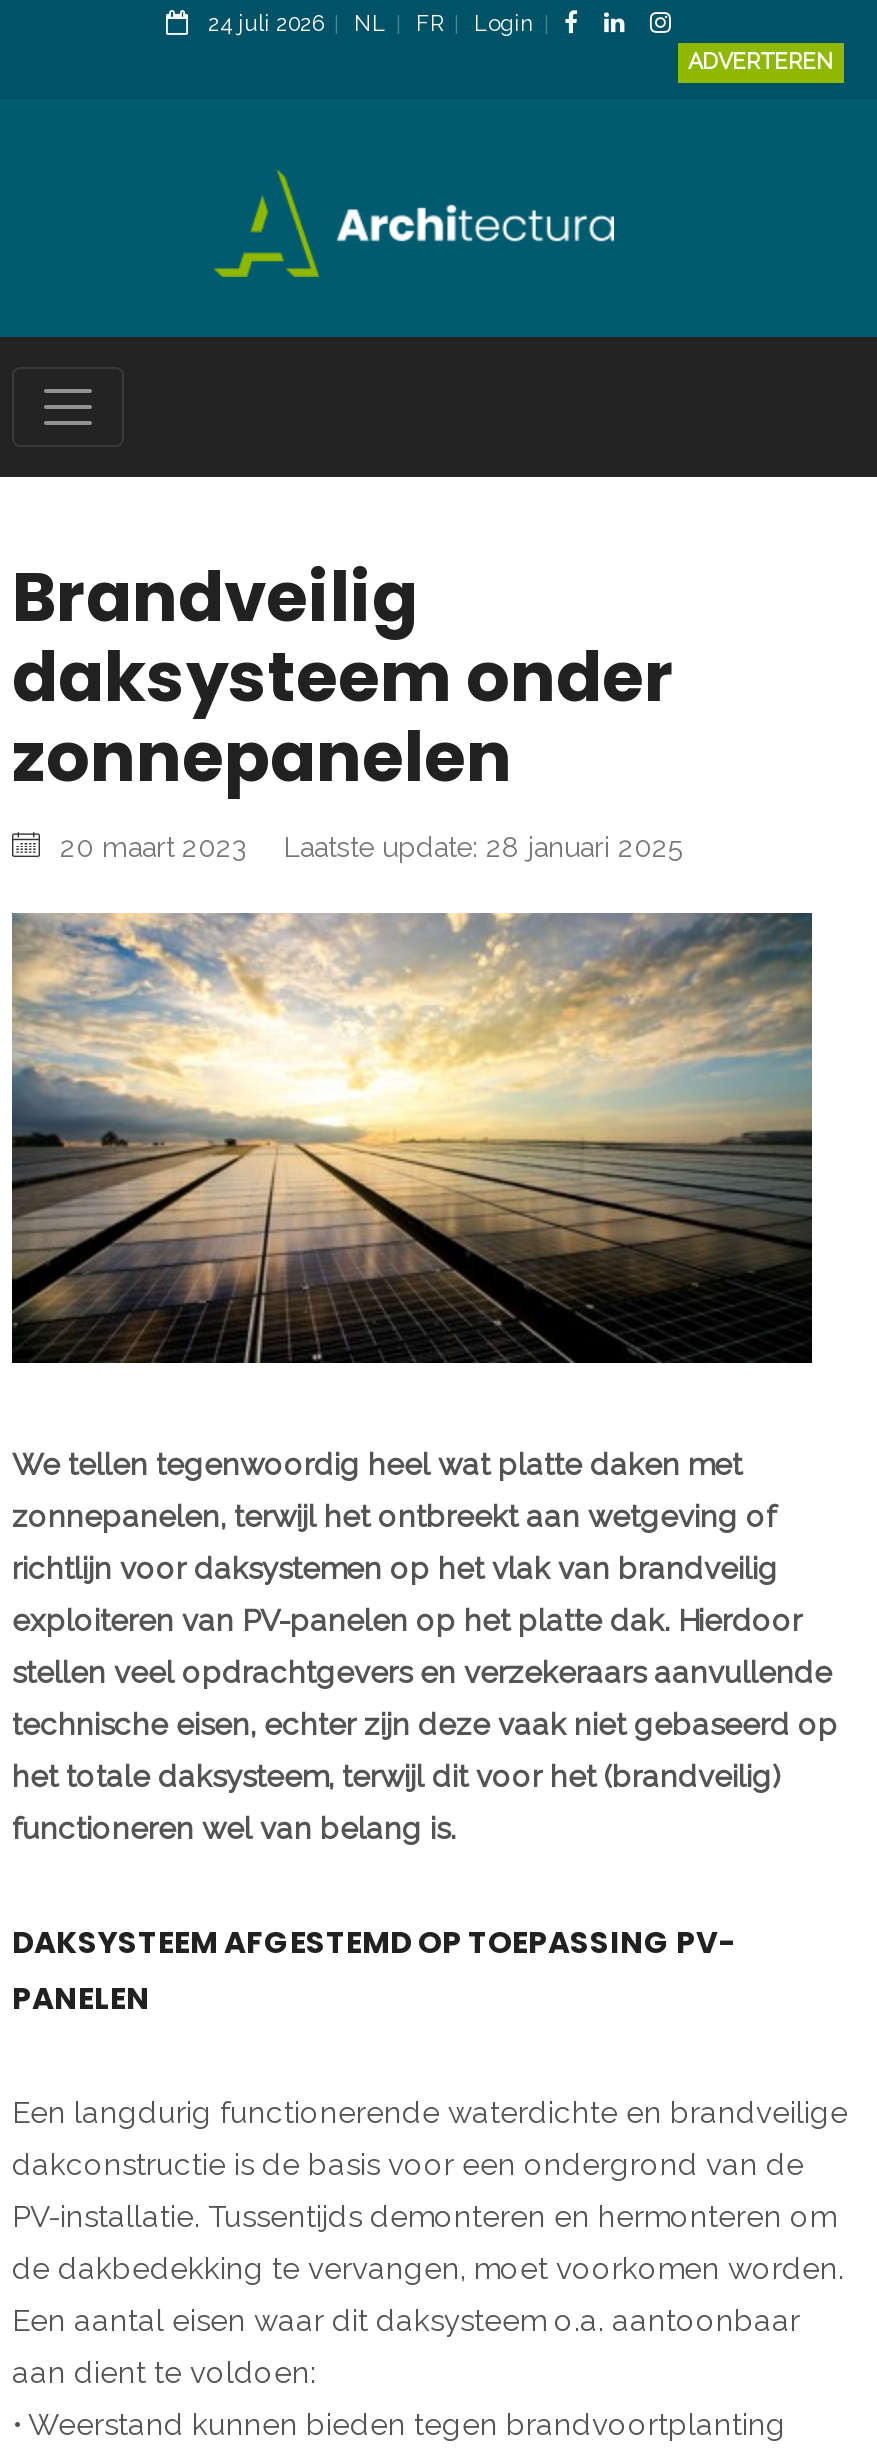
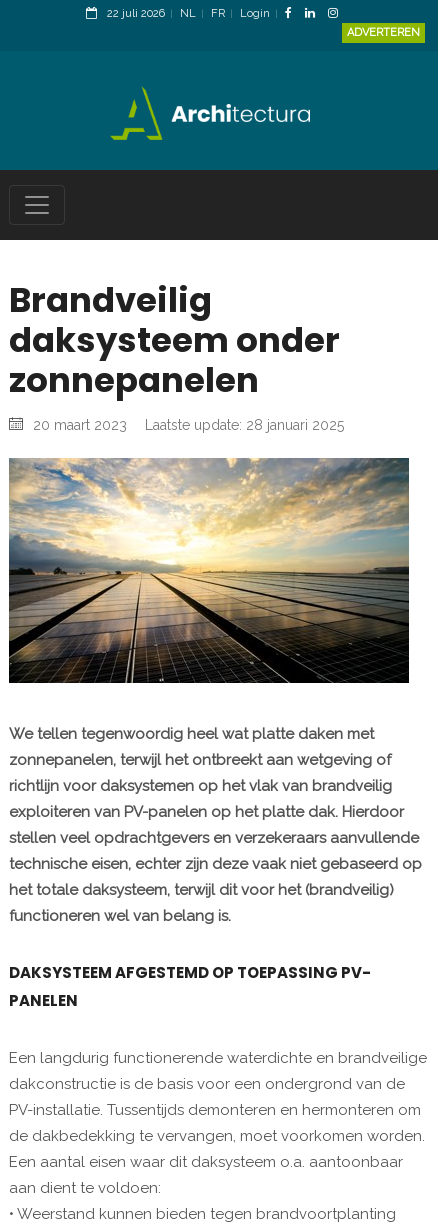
- 24 juli 2026 NL FR Login
+ 22 juli 2026 NL FR Login
